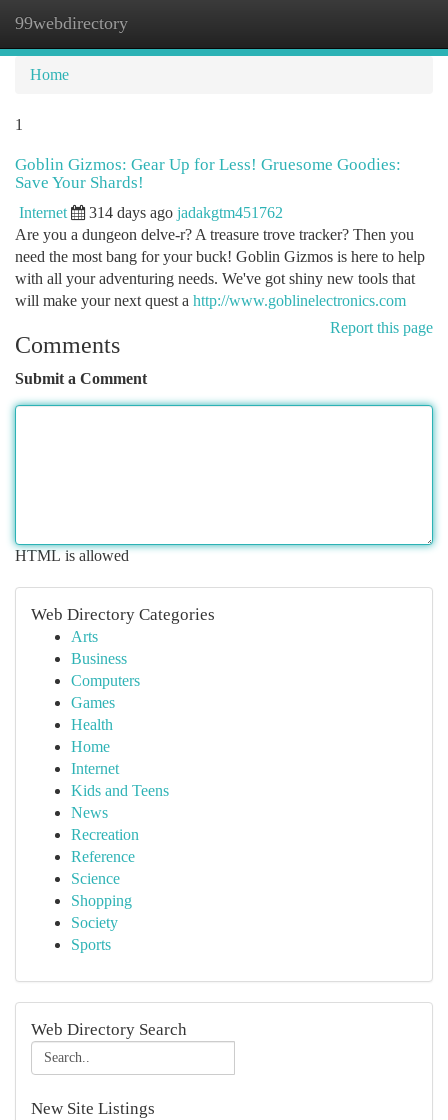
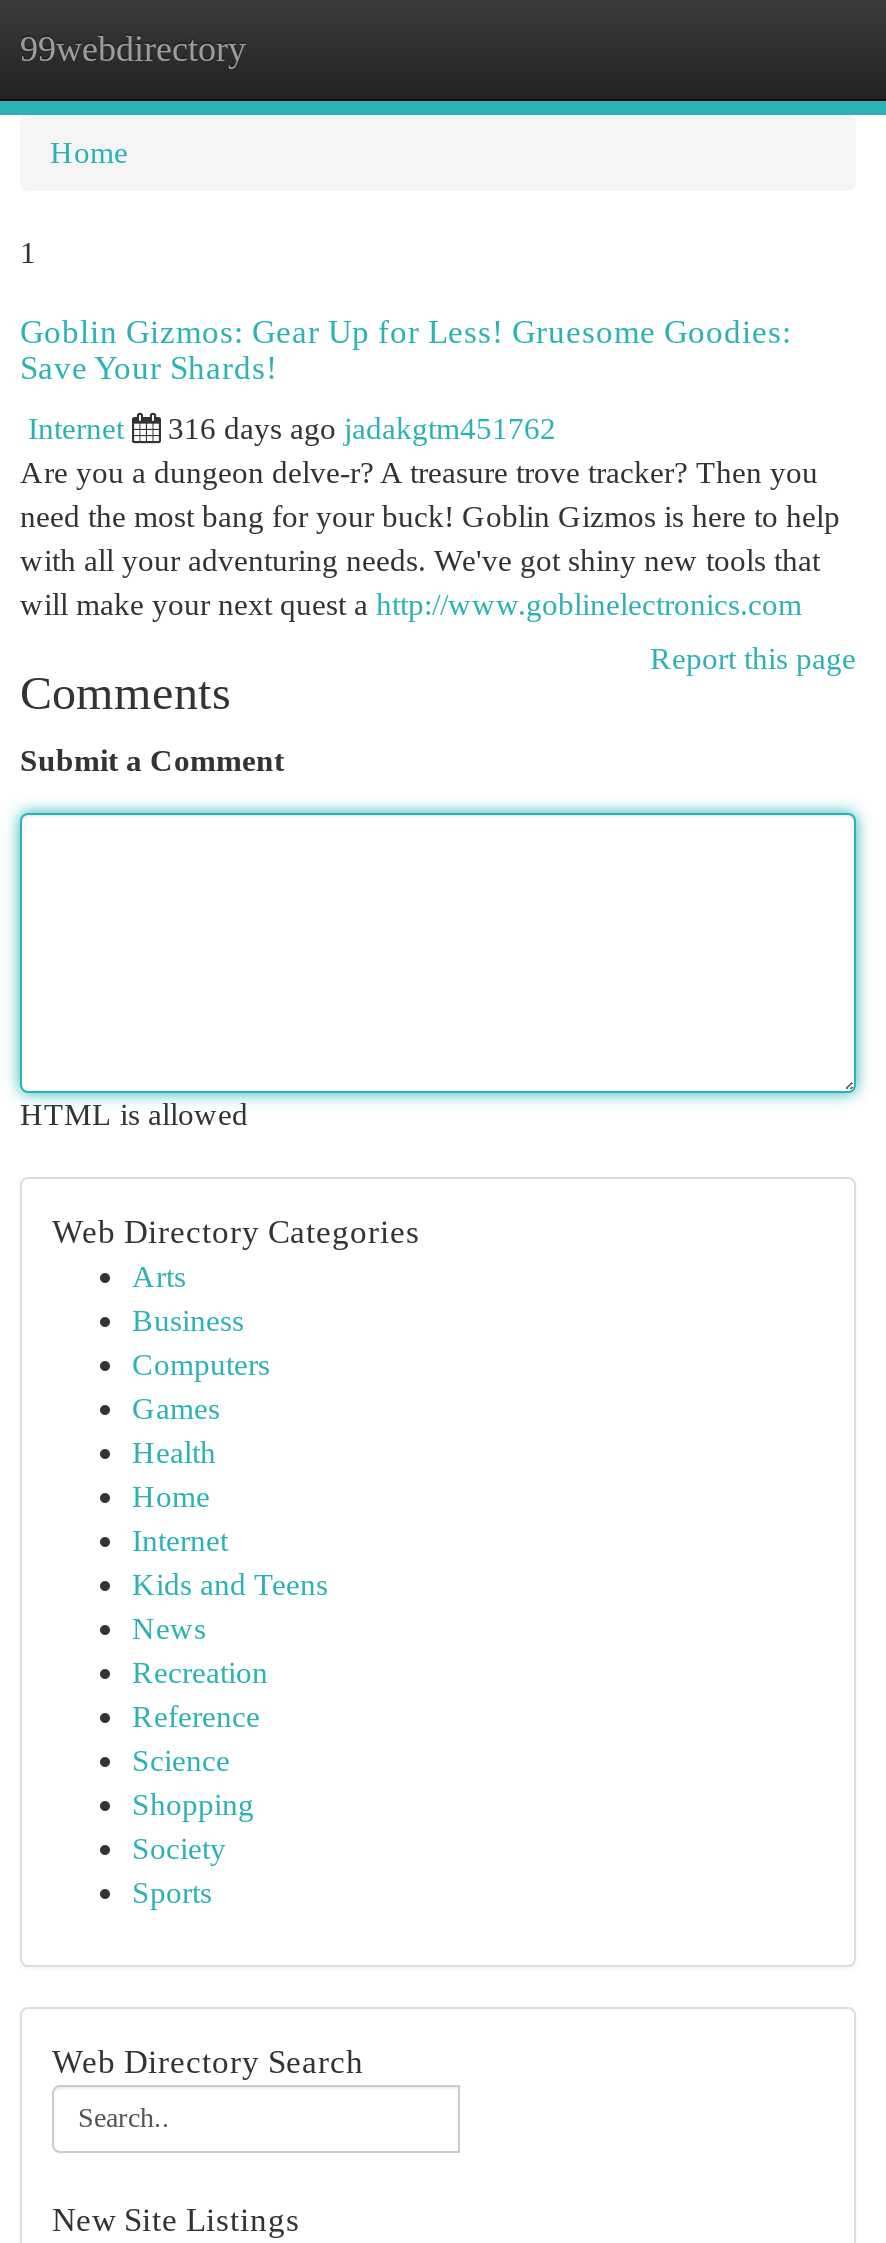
- 314 days ago jadakgtm451762
+ 316 days ago jadakgtm451762
